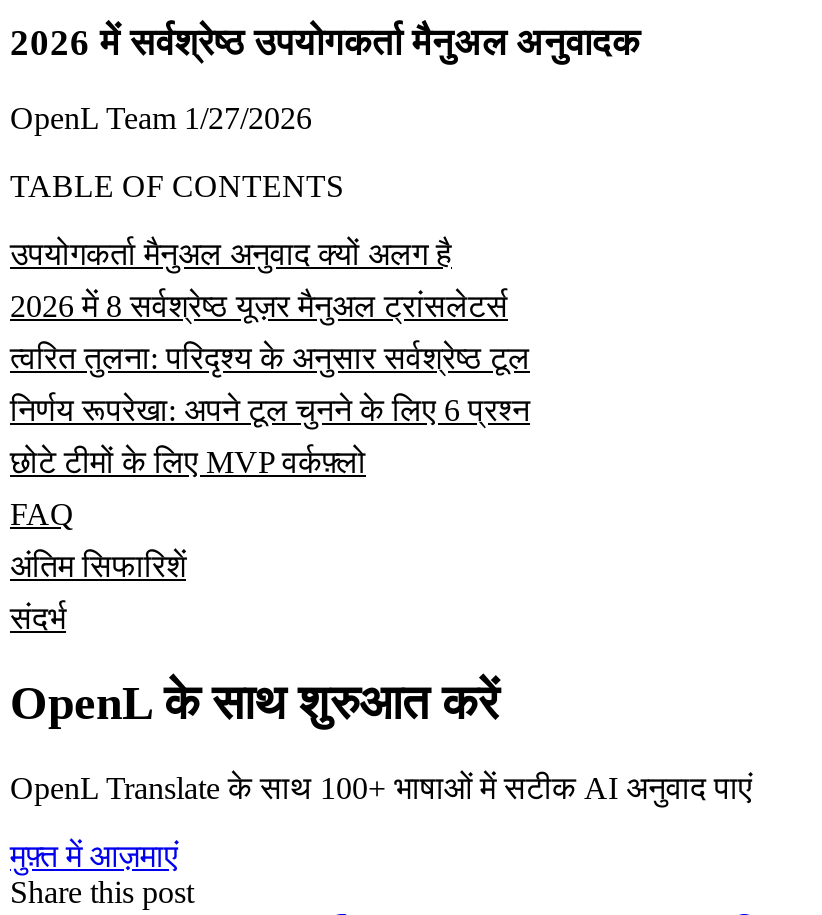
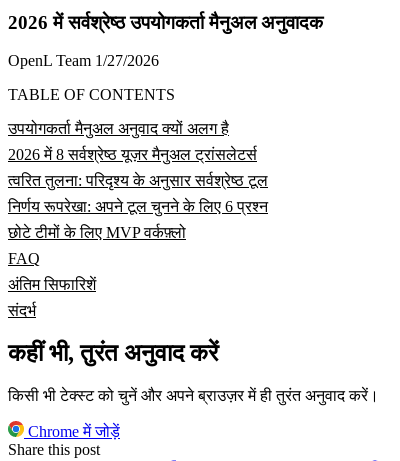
- OpenL के साथ शुरुआत करें
+ कहीं भी, तुरंत अनुवाद करें

- OpenL Translate के साथ 100+ भाषाओं में सटीक AI अनुवाद पाएं
+ किसी भी टेक्स्ट को चुनें और अपने ब्राउज़र में ही तुरंत अनुवाद करें।

- मुफ़्त में आज़माएं
+ Chrome में जोड़ें
